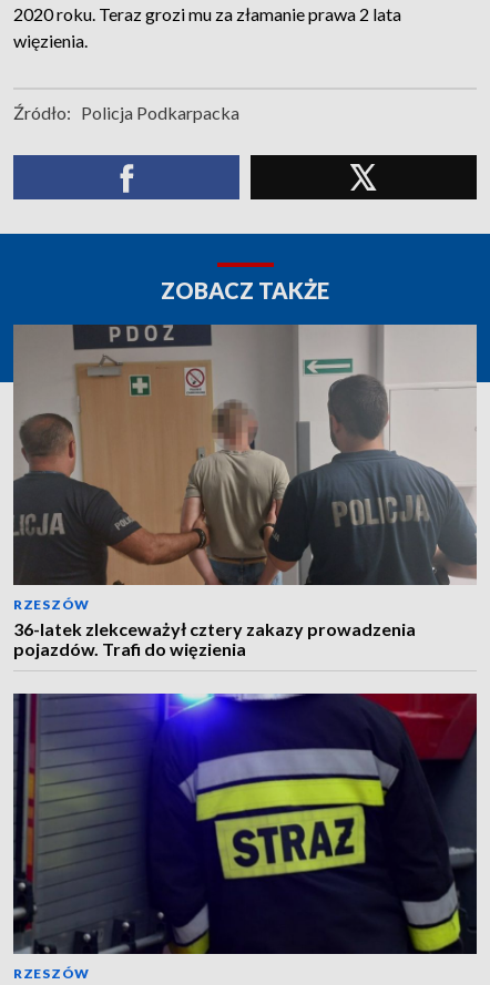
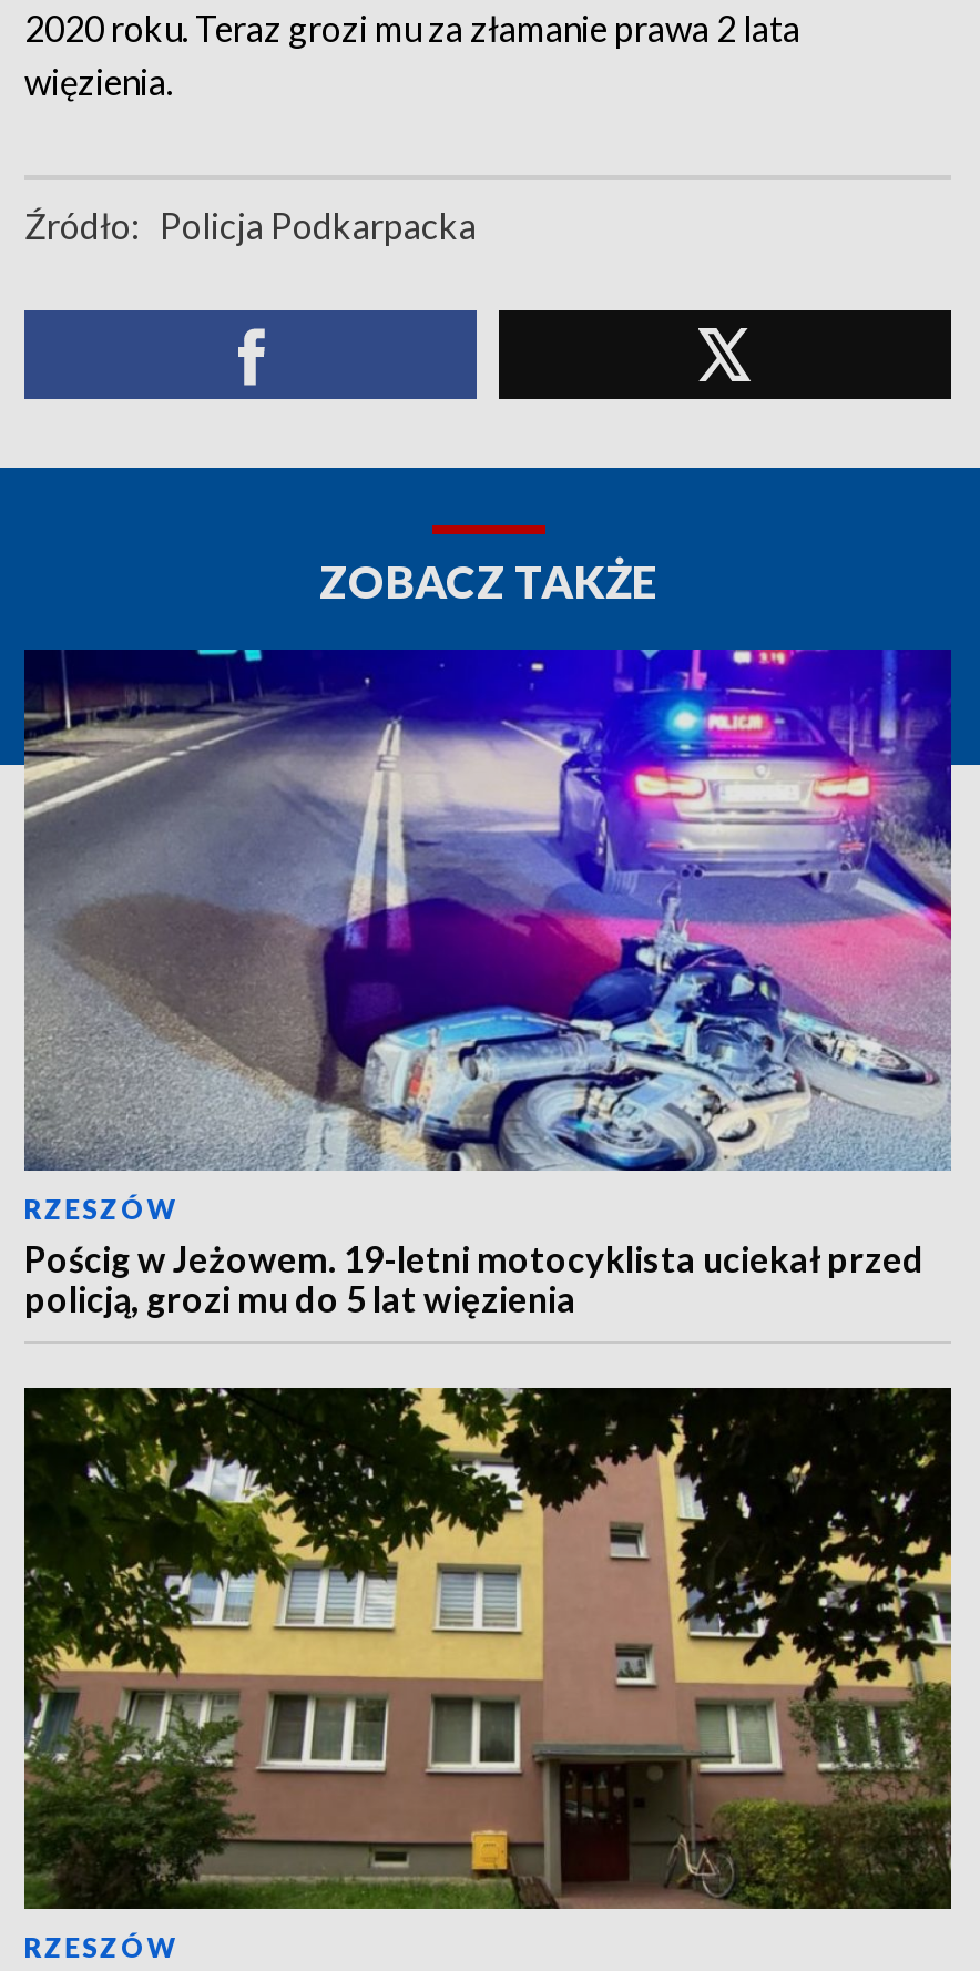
- [image]
- 36-latek zlekceważył cztery zakazy prowadzenia
- pojazdów. Trafi do więzienia
+ [image]
+ Pościg w Jeżowem. 19-letni motocyklista uciekał przed
+ policją, grozi mu do 5 lat więzienia

- [image]
+ [image]
